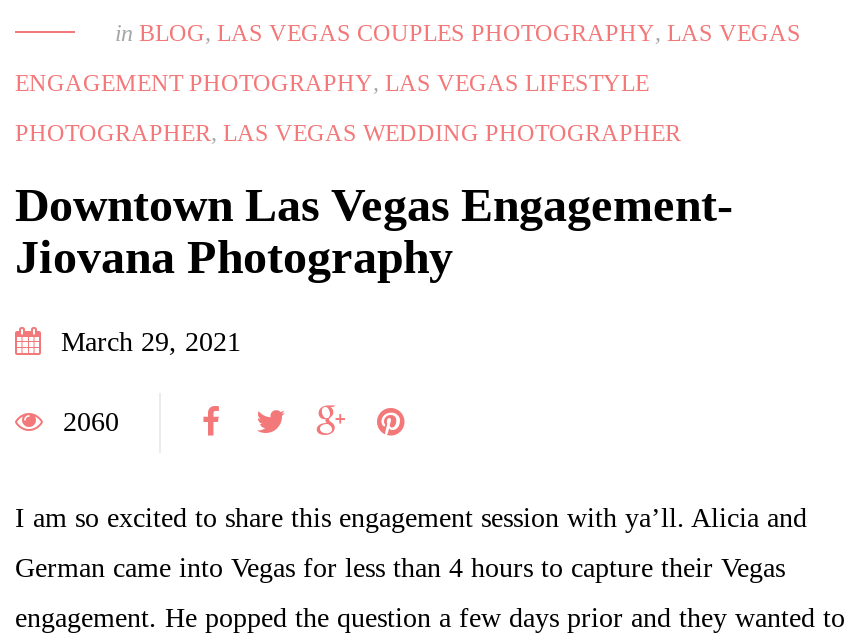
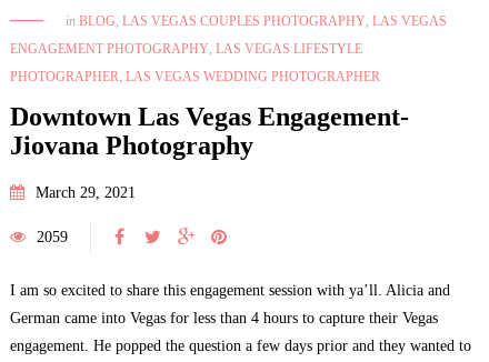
- 2060
+ 2059
